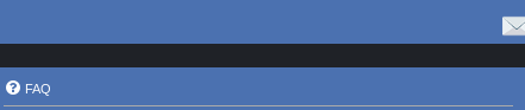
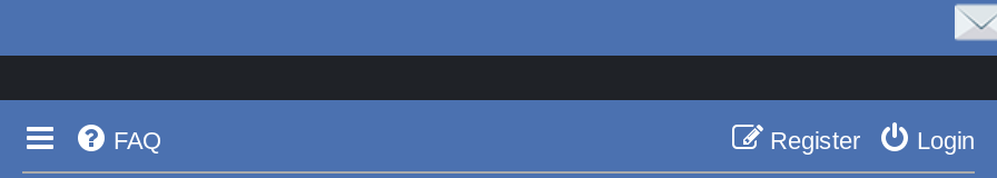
+ Login
+ Register
